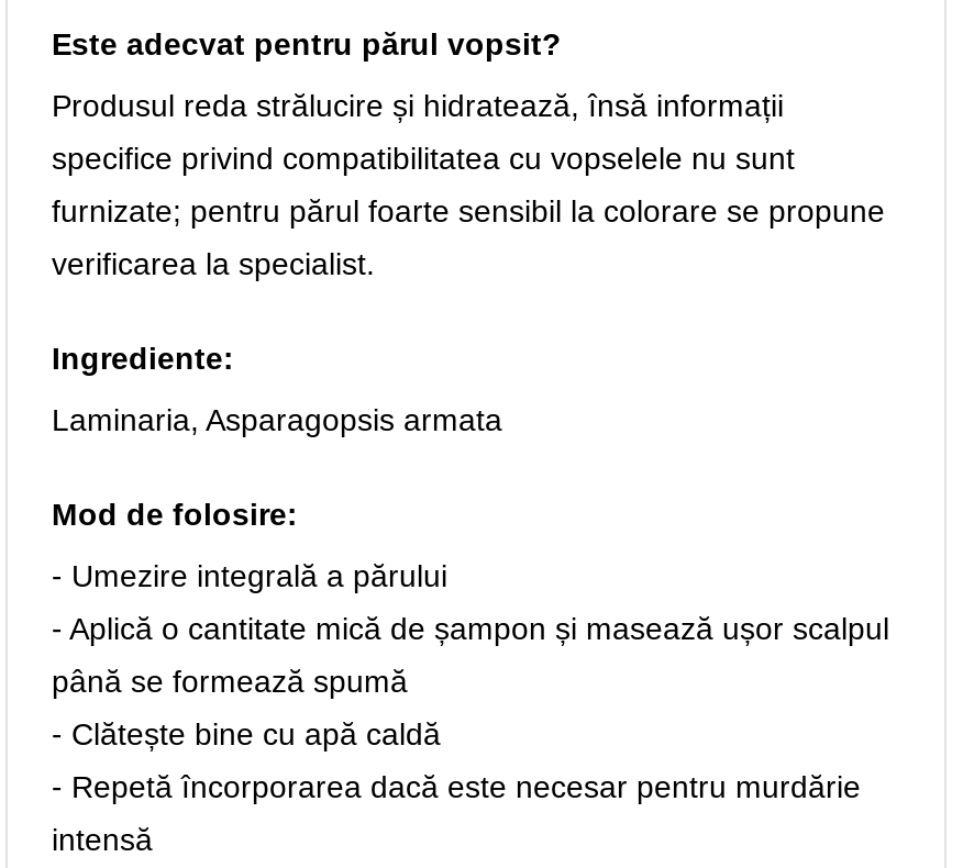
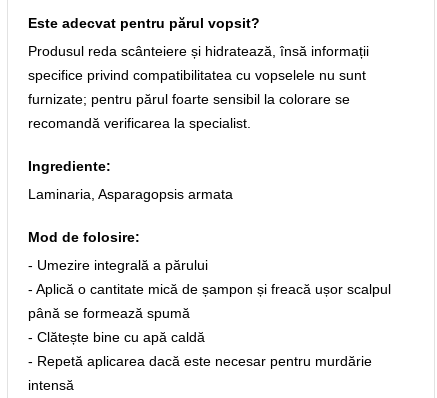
- Produsul reda strălucire și hidratează, însă informații
+ Produsul reda scânteiere și hidratează, însă informații

- furnizate; pentru părul foarte sensibil la colorare se propune
+ furnizate; pentru părul foarte sensibil la colorare se

- verificarea la specialist.
+ recomandă verificarea la specialist.

- - Aplică o cantitate mică de șampon și masează ușor scalpul
+ - Aplică o cantitate mică de șampon și freacă ușor scalpul

- - Repetă încorporarea dacă este necesar pentru murdărie
+ - Repetă aplicarea dacă este necesar pentru murdărie
